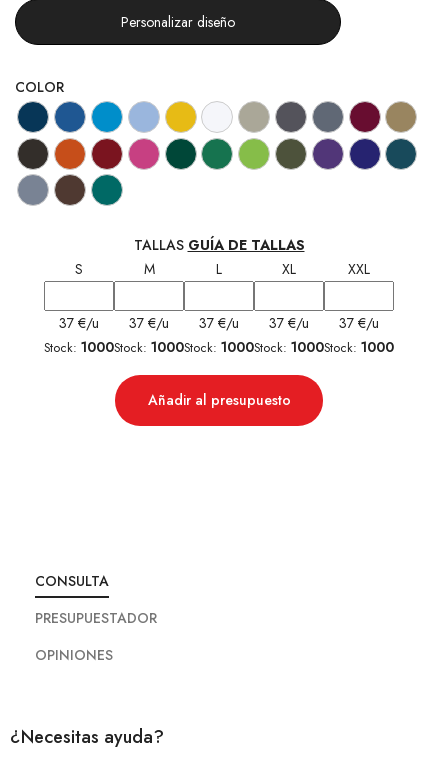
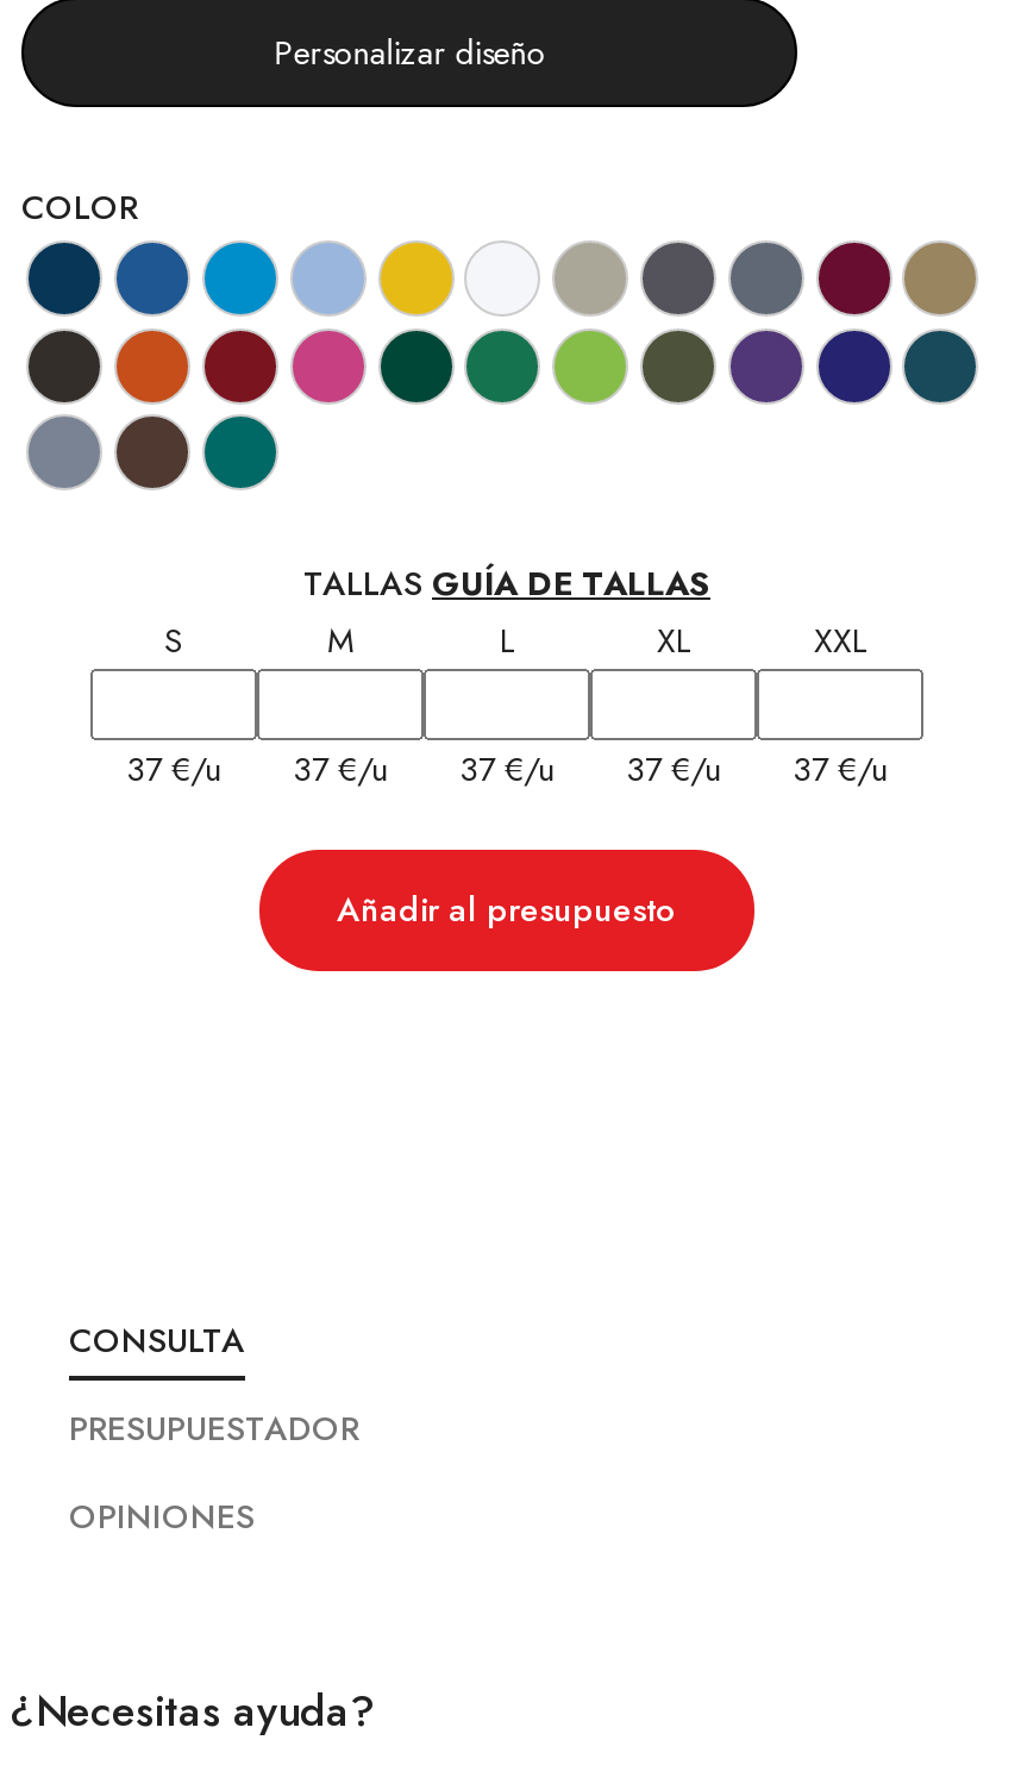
- Stock: 1000

- Stock: 1000

- Stock: 1000

- Stock: 1000

- Stock: 1000
